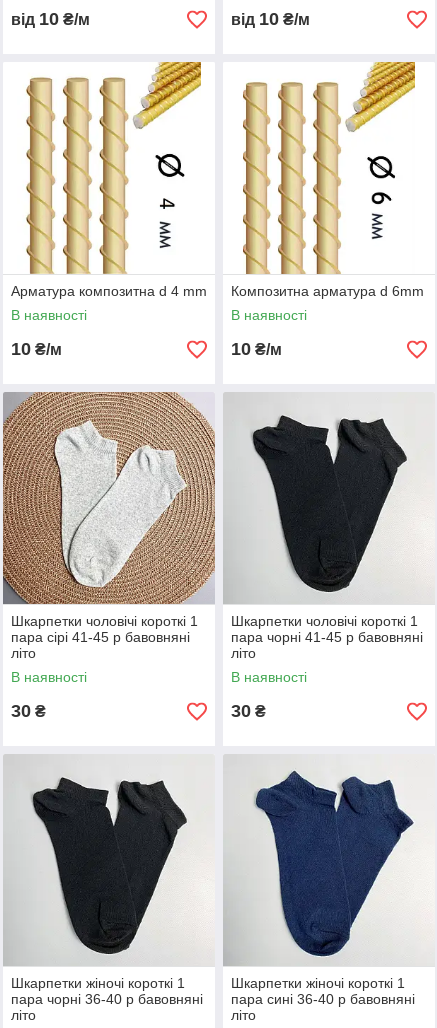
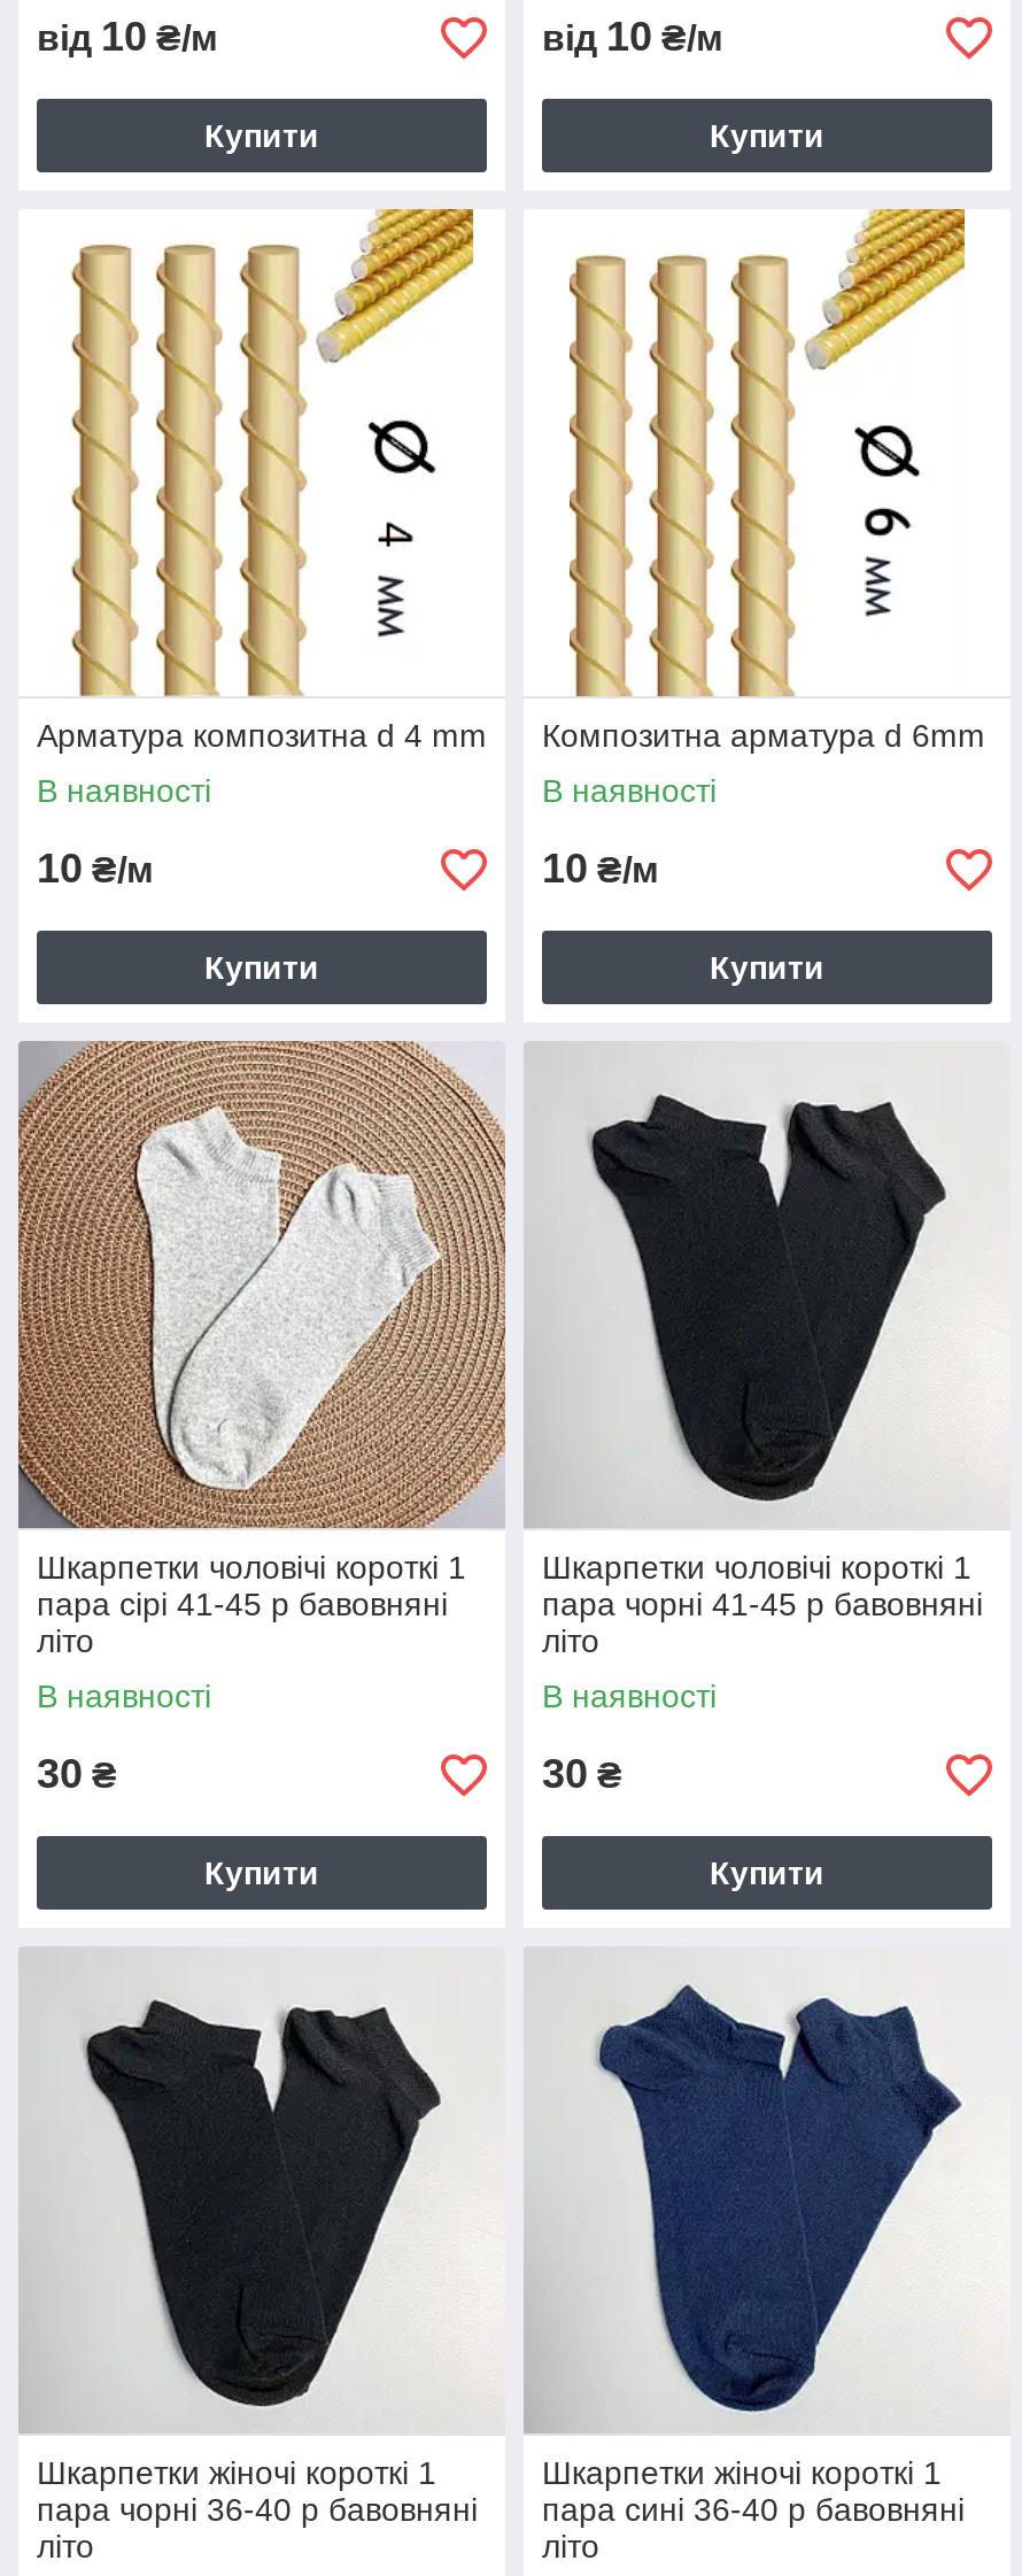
+ Купити

+ Купити

+ Купити

+ Купити

+ Купити

+ Купити
